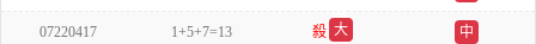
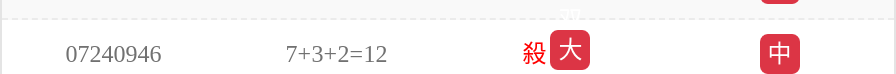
- 07220417
+ 07240946

- 1+5+7=13
+ 7+3+2=12
